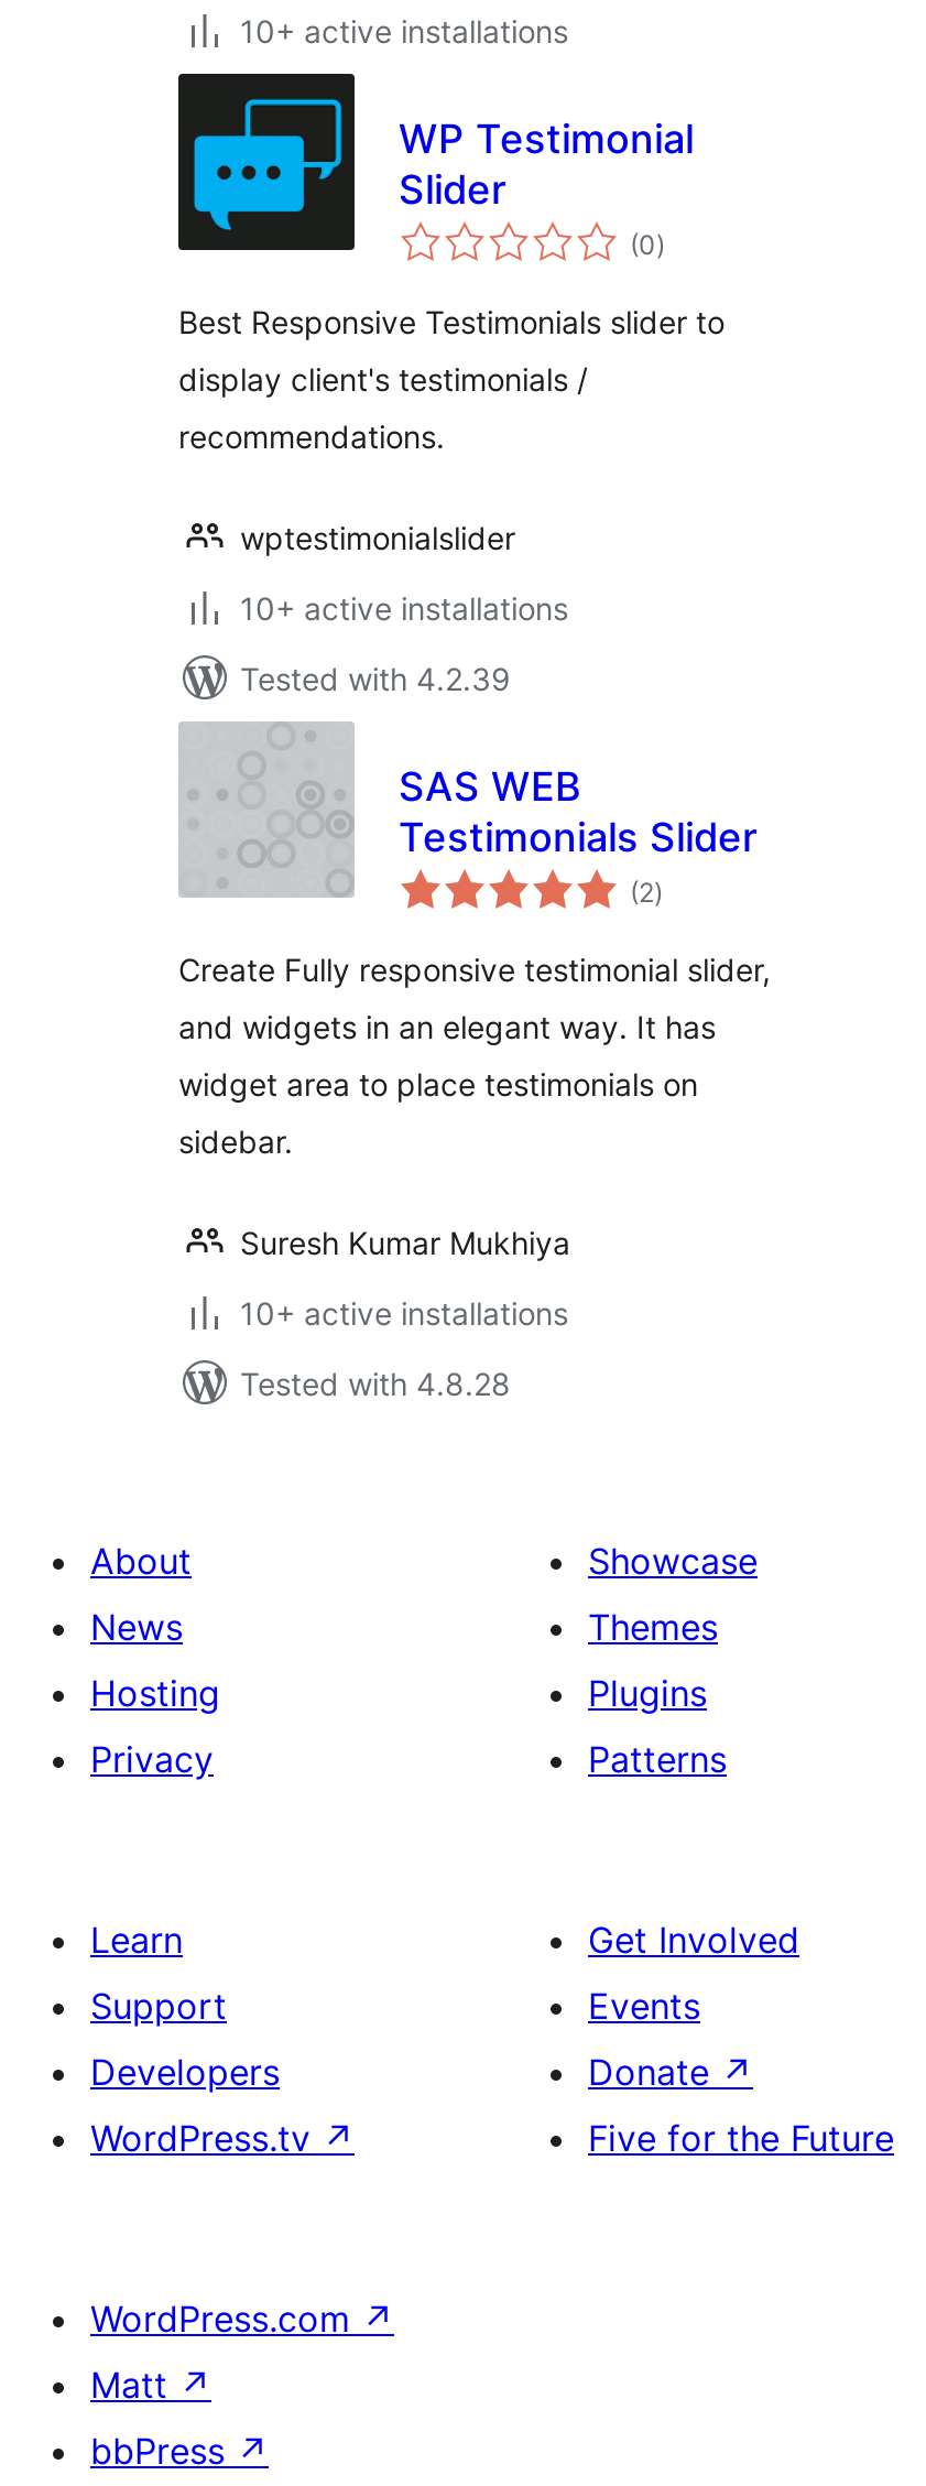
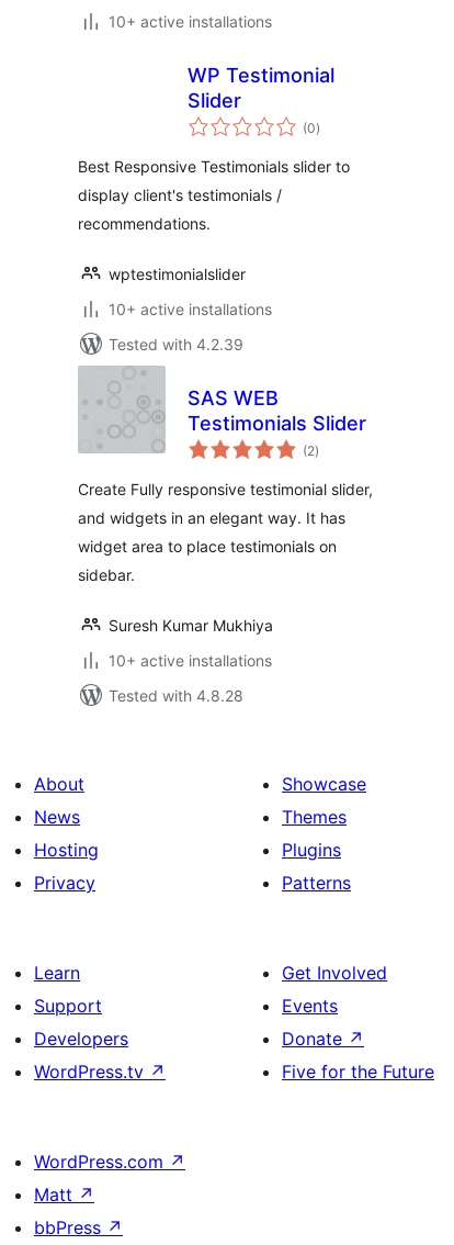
- [image]
